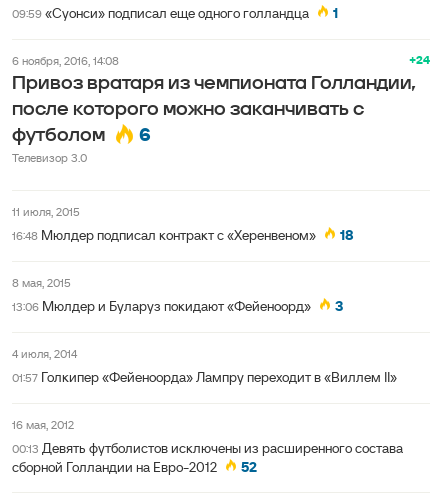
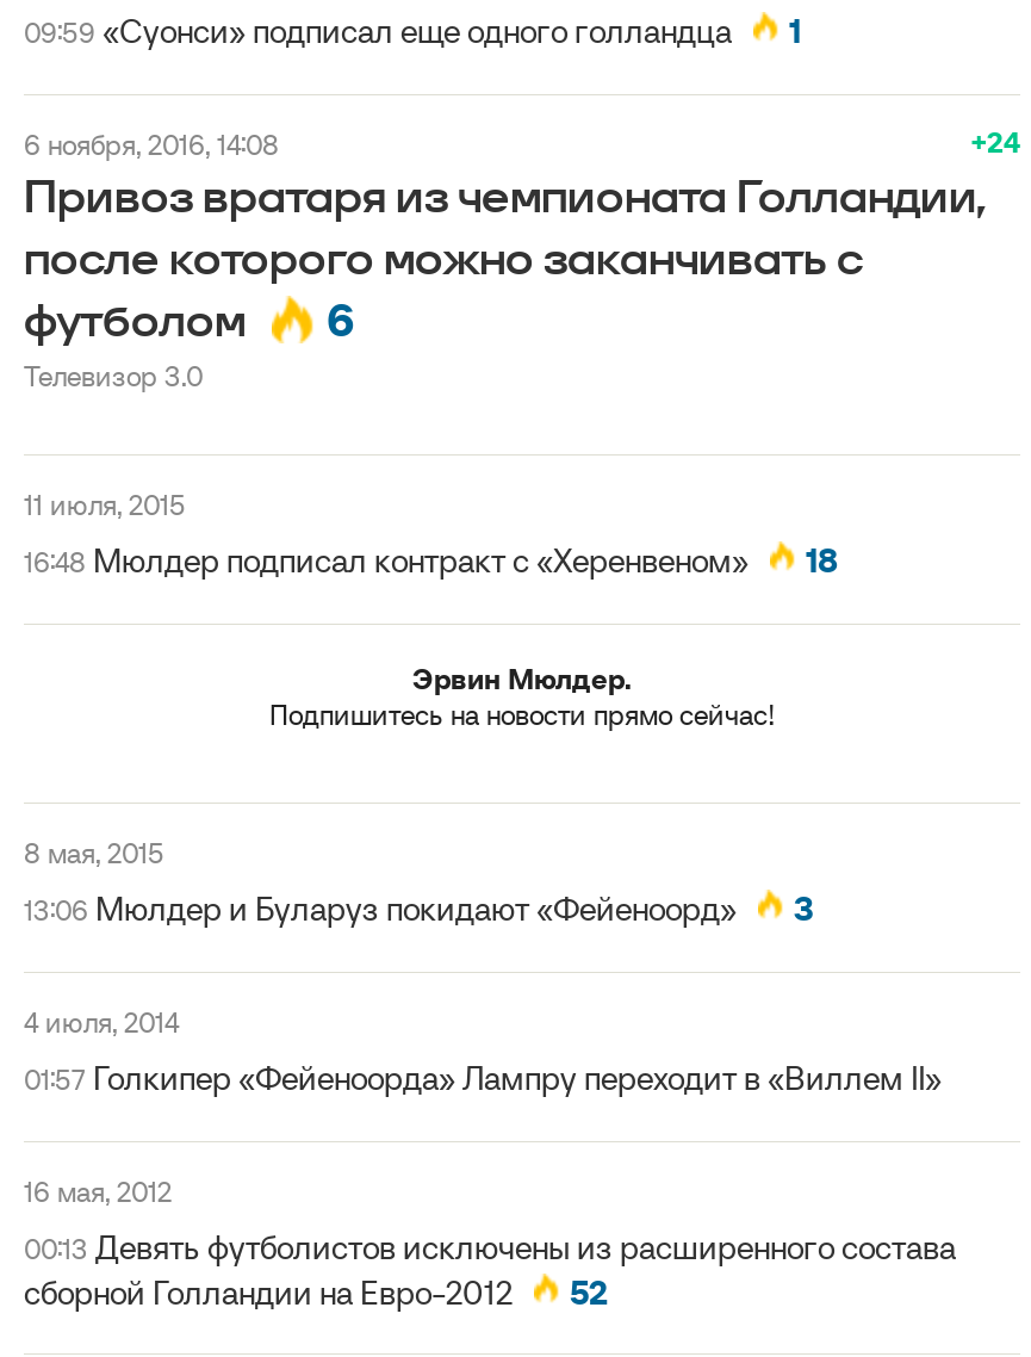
+ Эрвин Мюлдер.
+ Подпишитесь на новости прямо сейчас!
